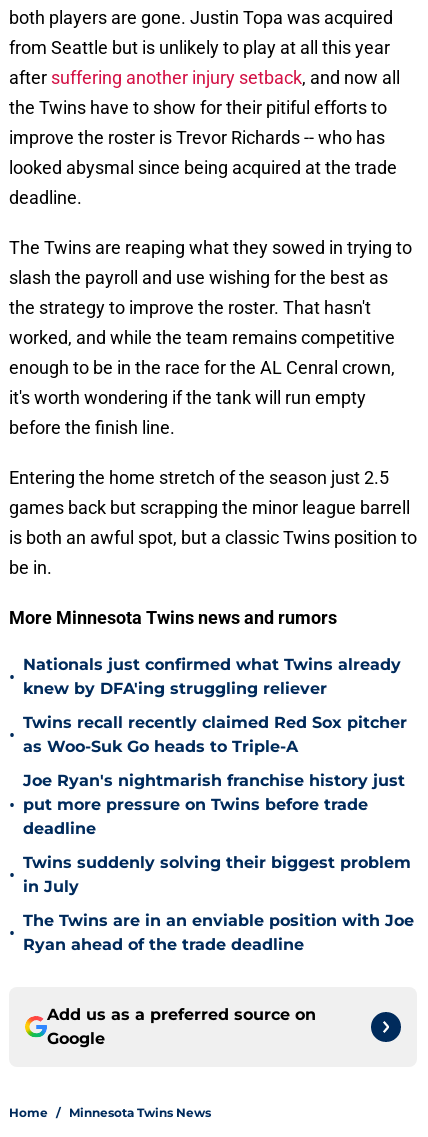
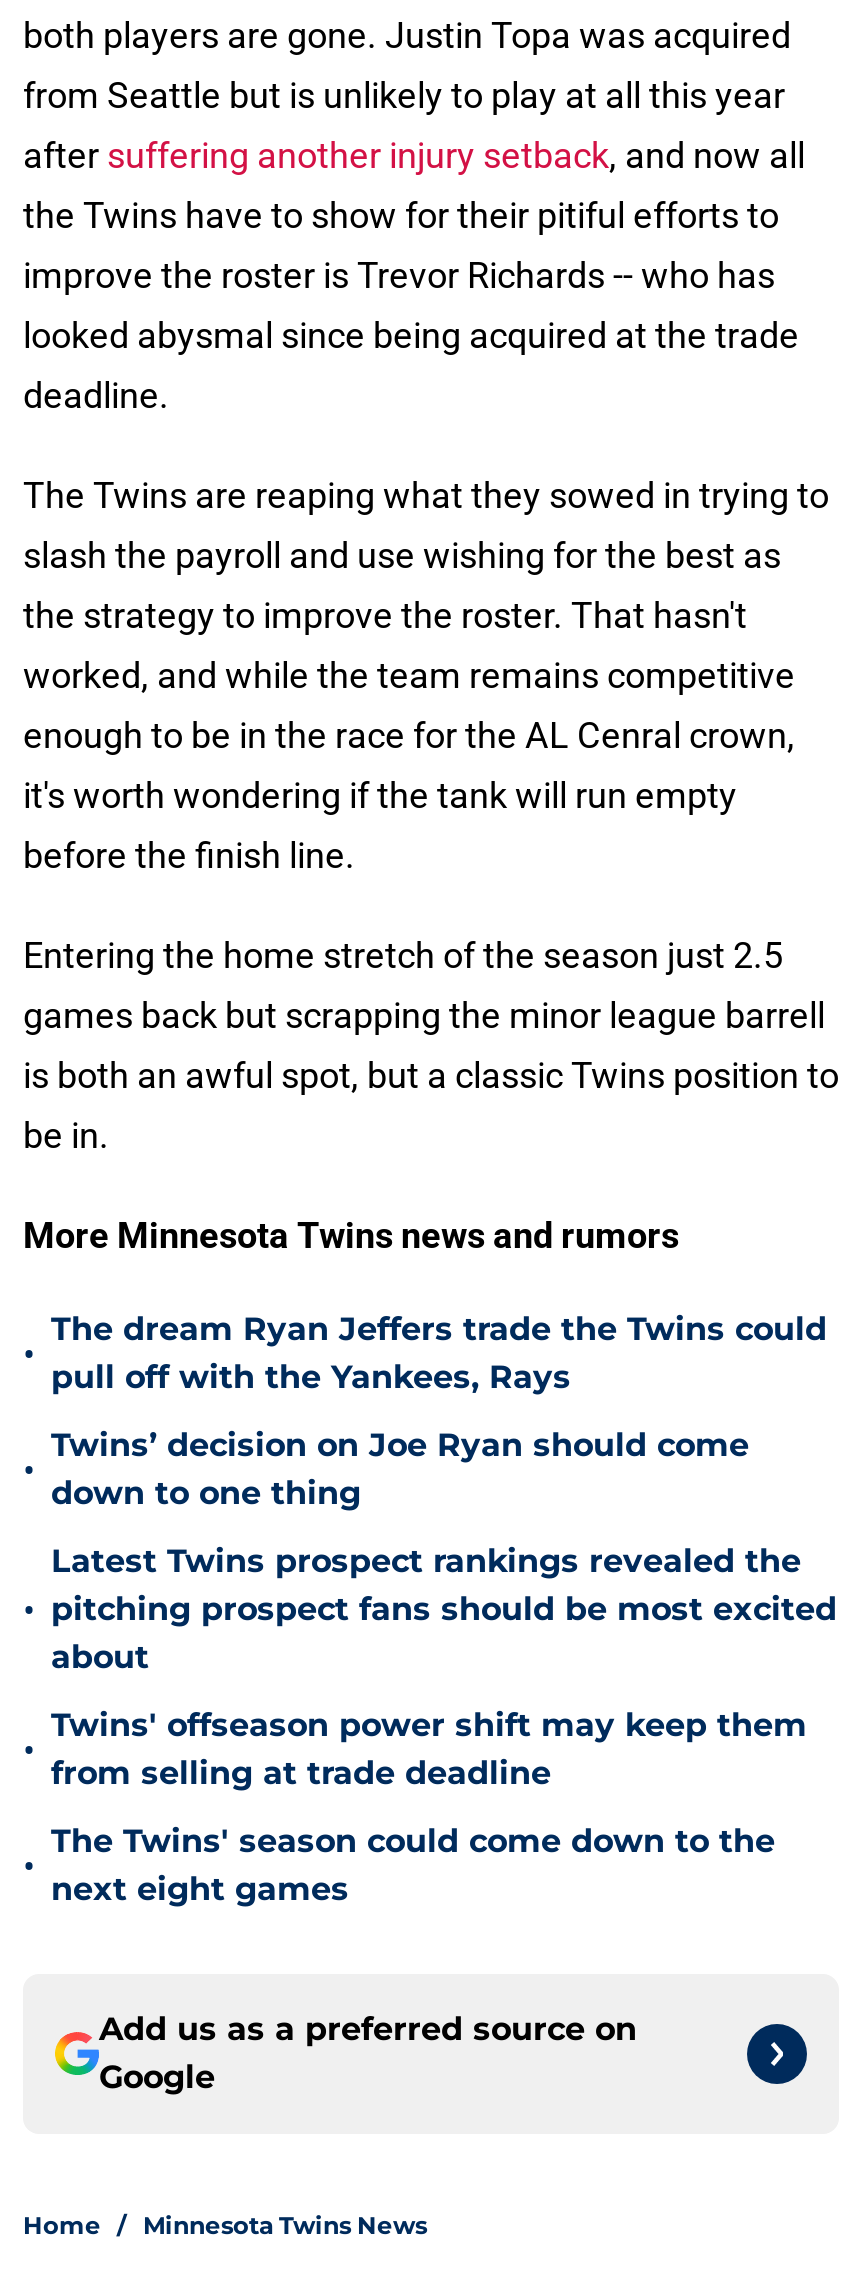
- Nationals just confirmed what Twins already
- knew by DFA'ing struggling reliever
+ The dream Ryan Jeffers trade the Twins could
+ pull off with the Yankees, Rays

- Twins recall recently claimed Red Sox pitcher
- as Woo-Suk Go heads to Triple-A
+ Twins’ decision on Joe Ryan should come
+ down to one thing

- Joe Ryan's nightmarish franchise history just
- put more pressure on Twins before trade
- deadline
+ Latest Twins prospect rankings revealed the
+ pitching prospect fans should be most excited
+ about

- Twins suddenly solving their biggest problem
- in July
+ Twins' offseason power shift may keep them
+ from selling at trade deadline

- The Twins are in an enviable position with Joe
- Ryan ahead of the trade deadline
+ The Twins' season could come down to the
+ next eight games
